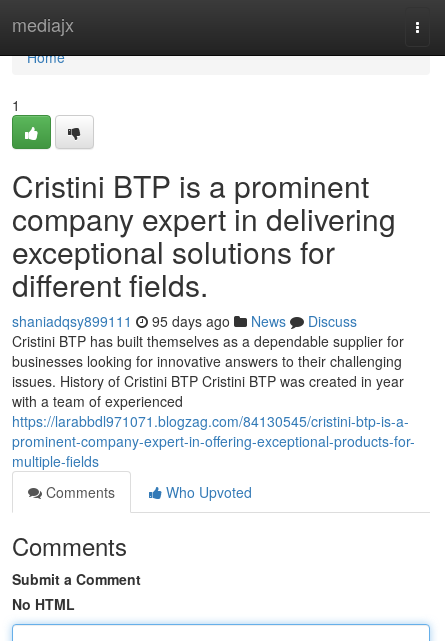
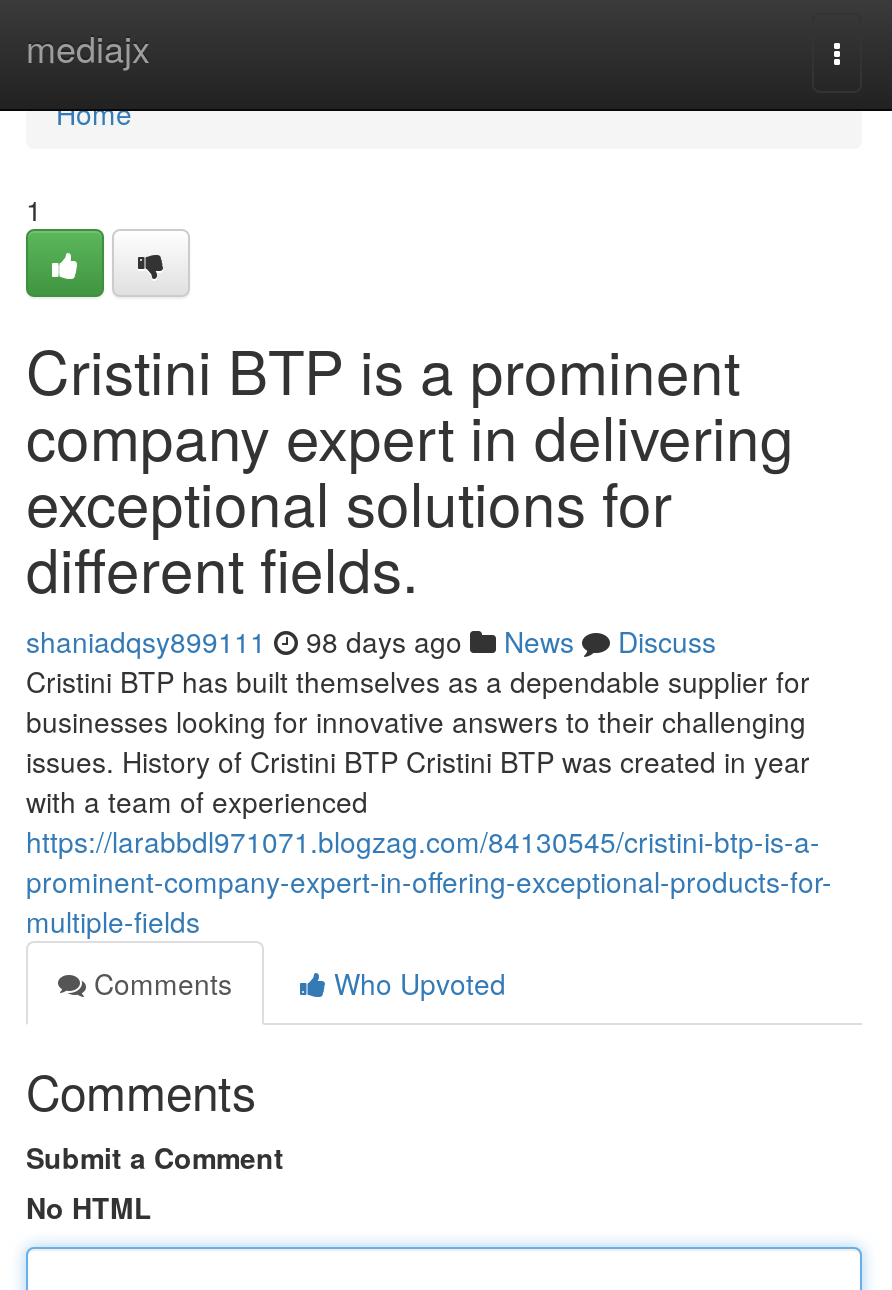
- shaniadqsy899111 95 days ago News Discuss
+ shaniadqsy899111 98 days ago News Discuss
